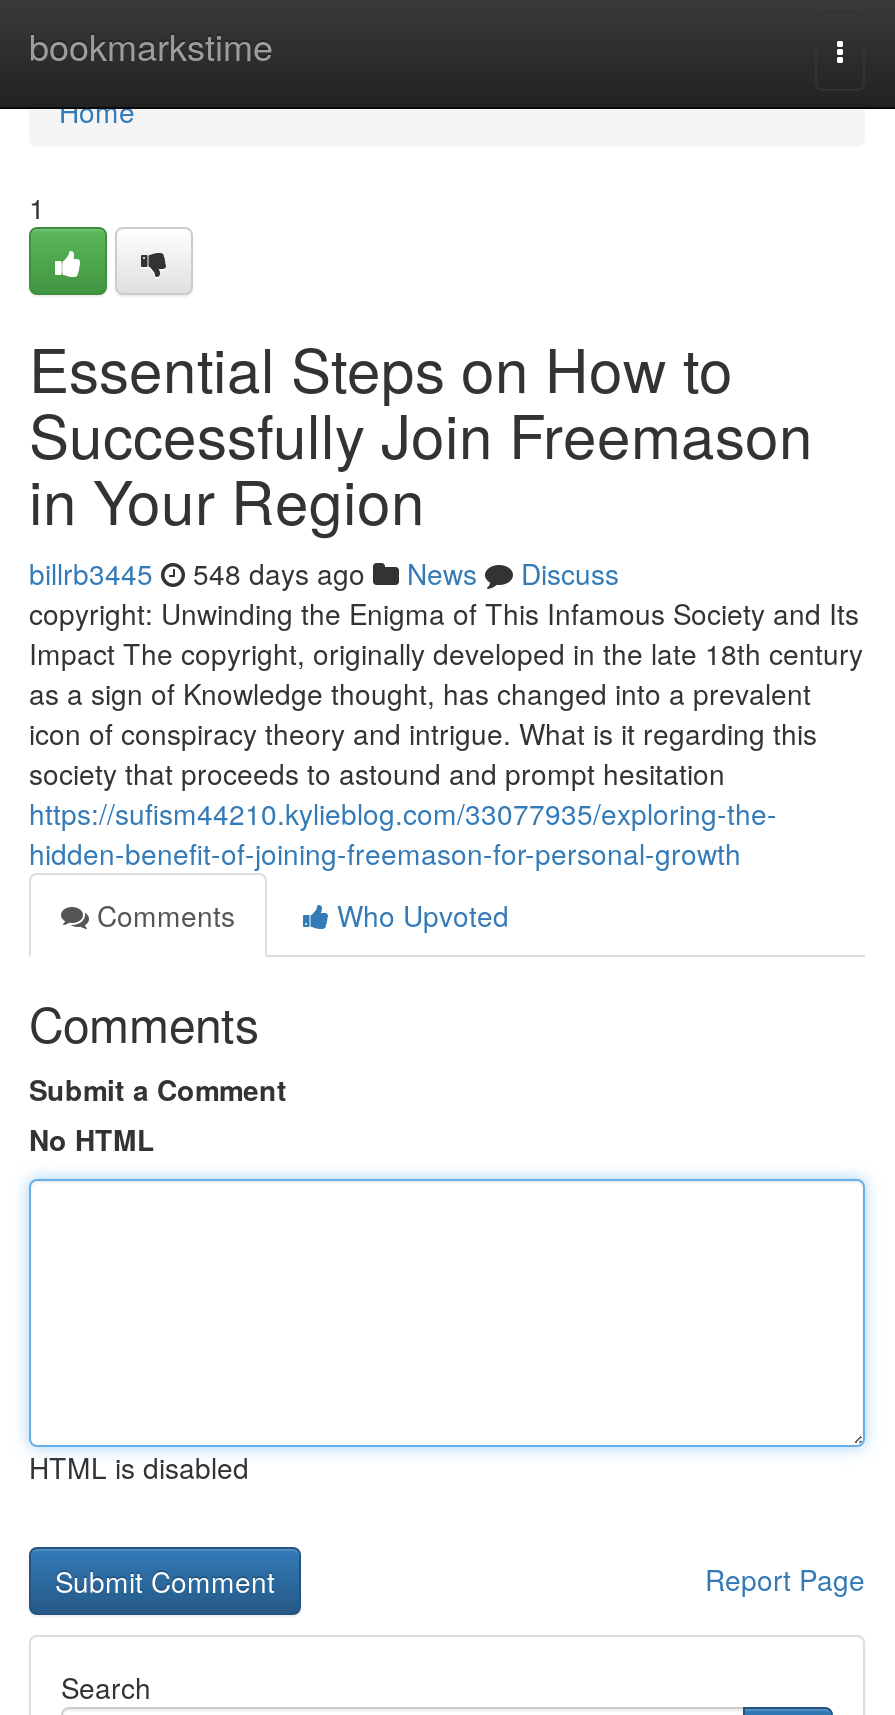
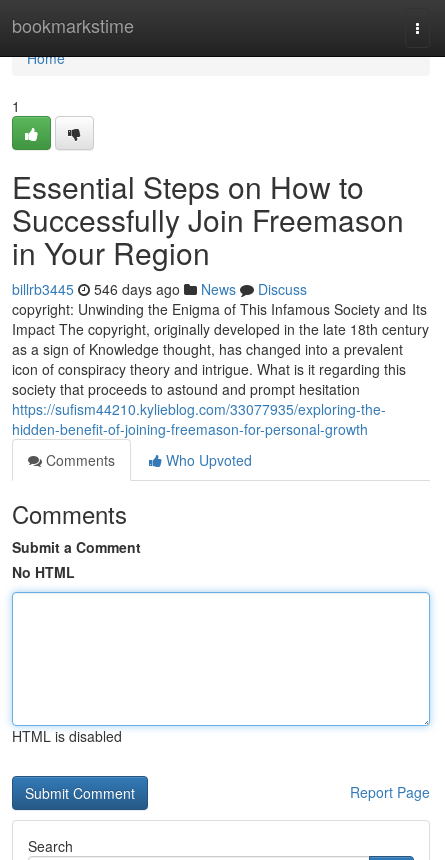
- billrb3445 548 days ago News Discuss
+ billrb3445 546 days ago News Discuss
